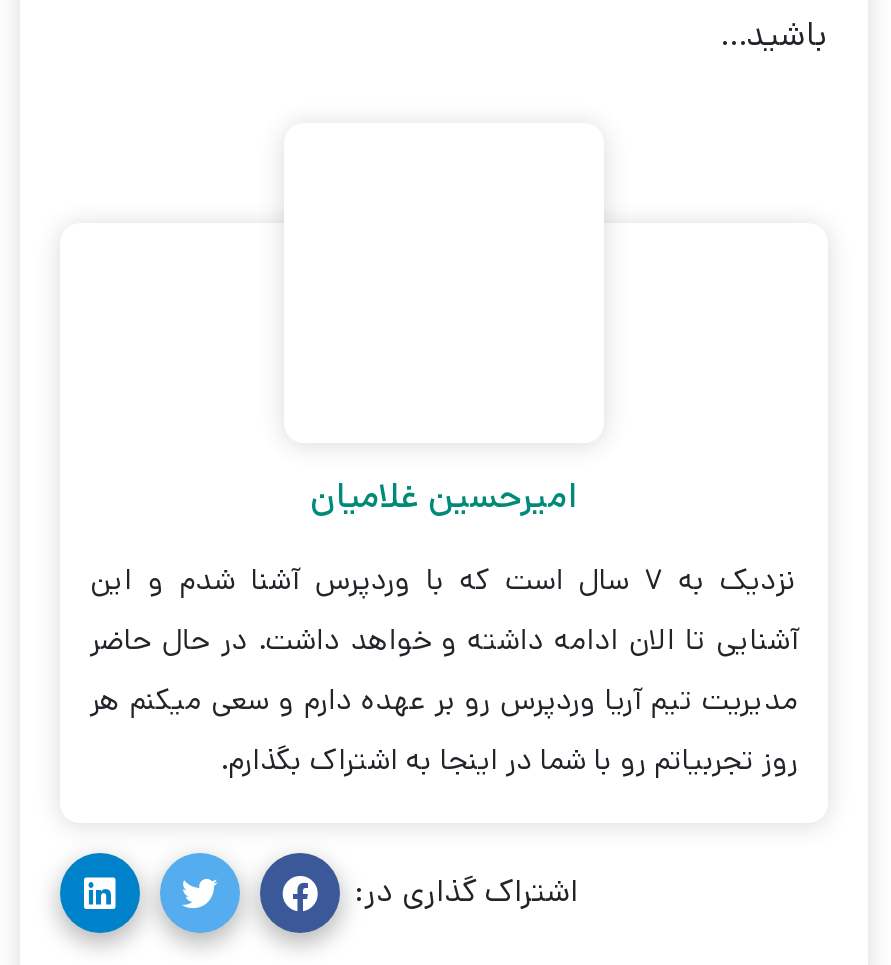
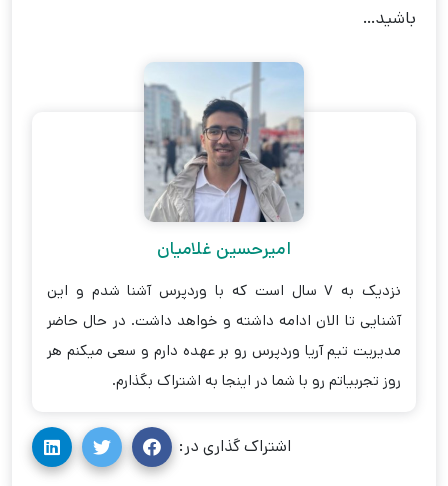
+ [image]
